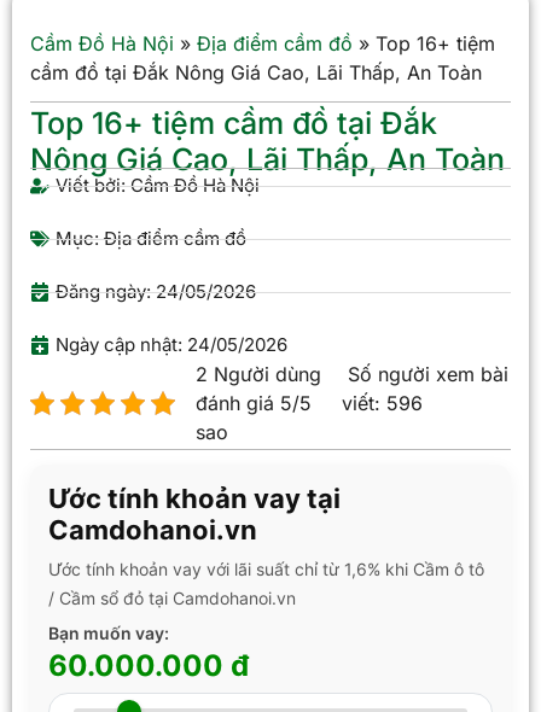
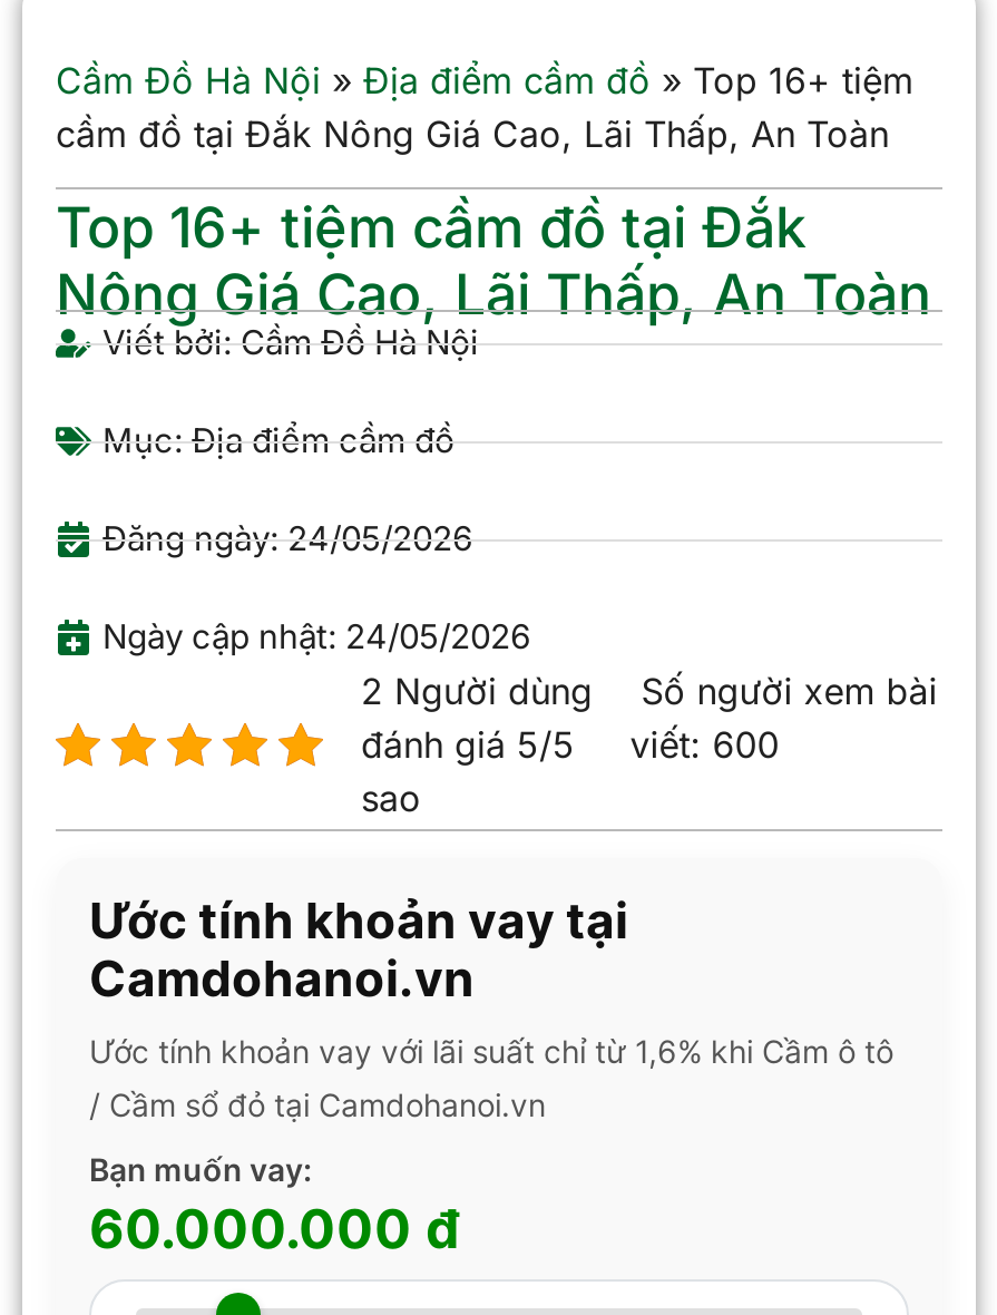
- đánh giá 5/5 viết: 596
+ đánh giá 5/5 viết: 600
